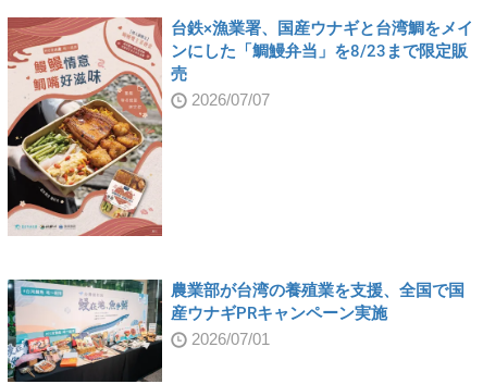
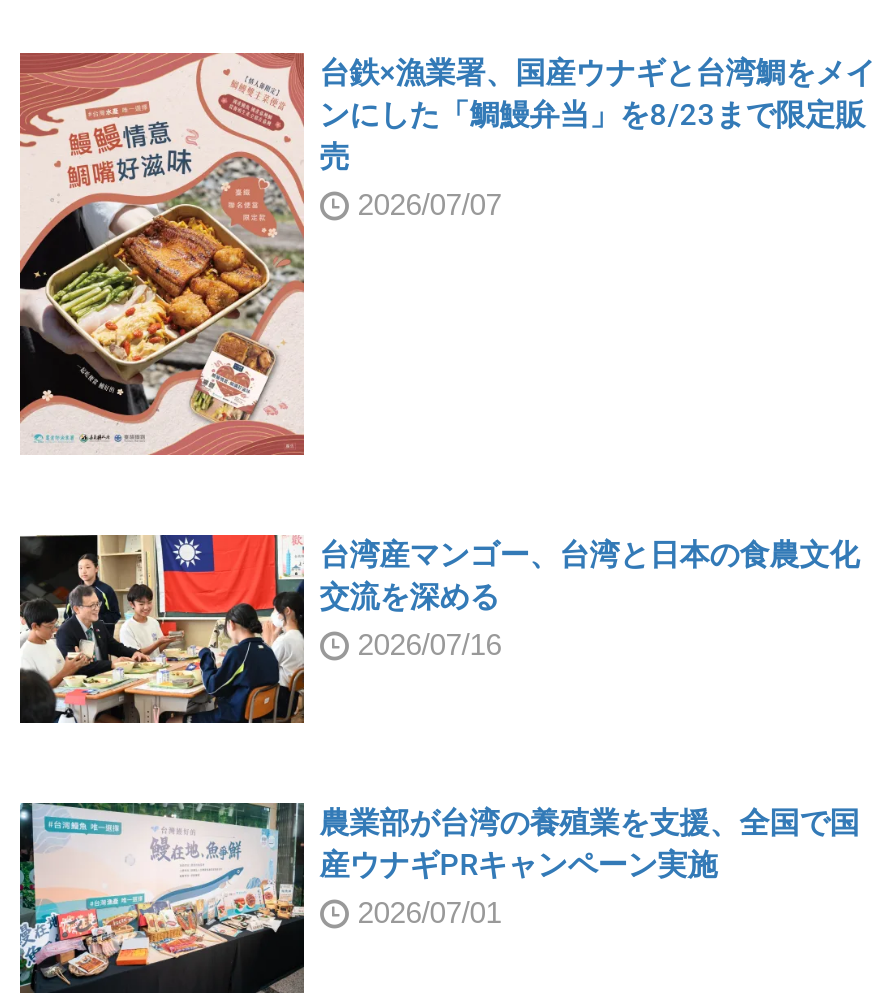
+ [image]
+ 台湾産マンゴー、台湾と日本の食農文化
+ 交流を深める
+ 2026/07/16
